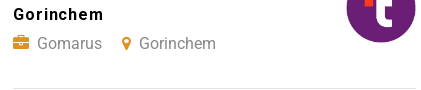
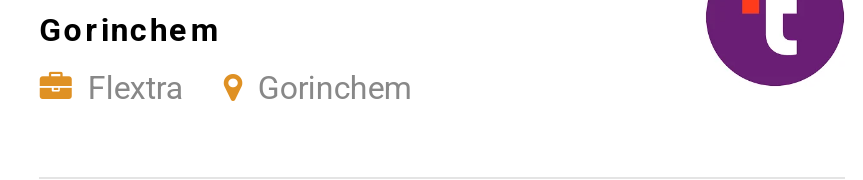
- Gomarus
+ Flextra
